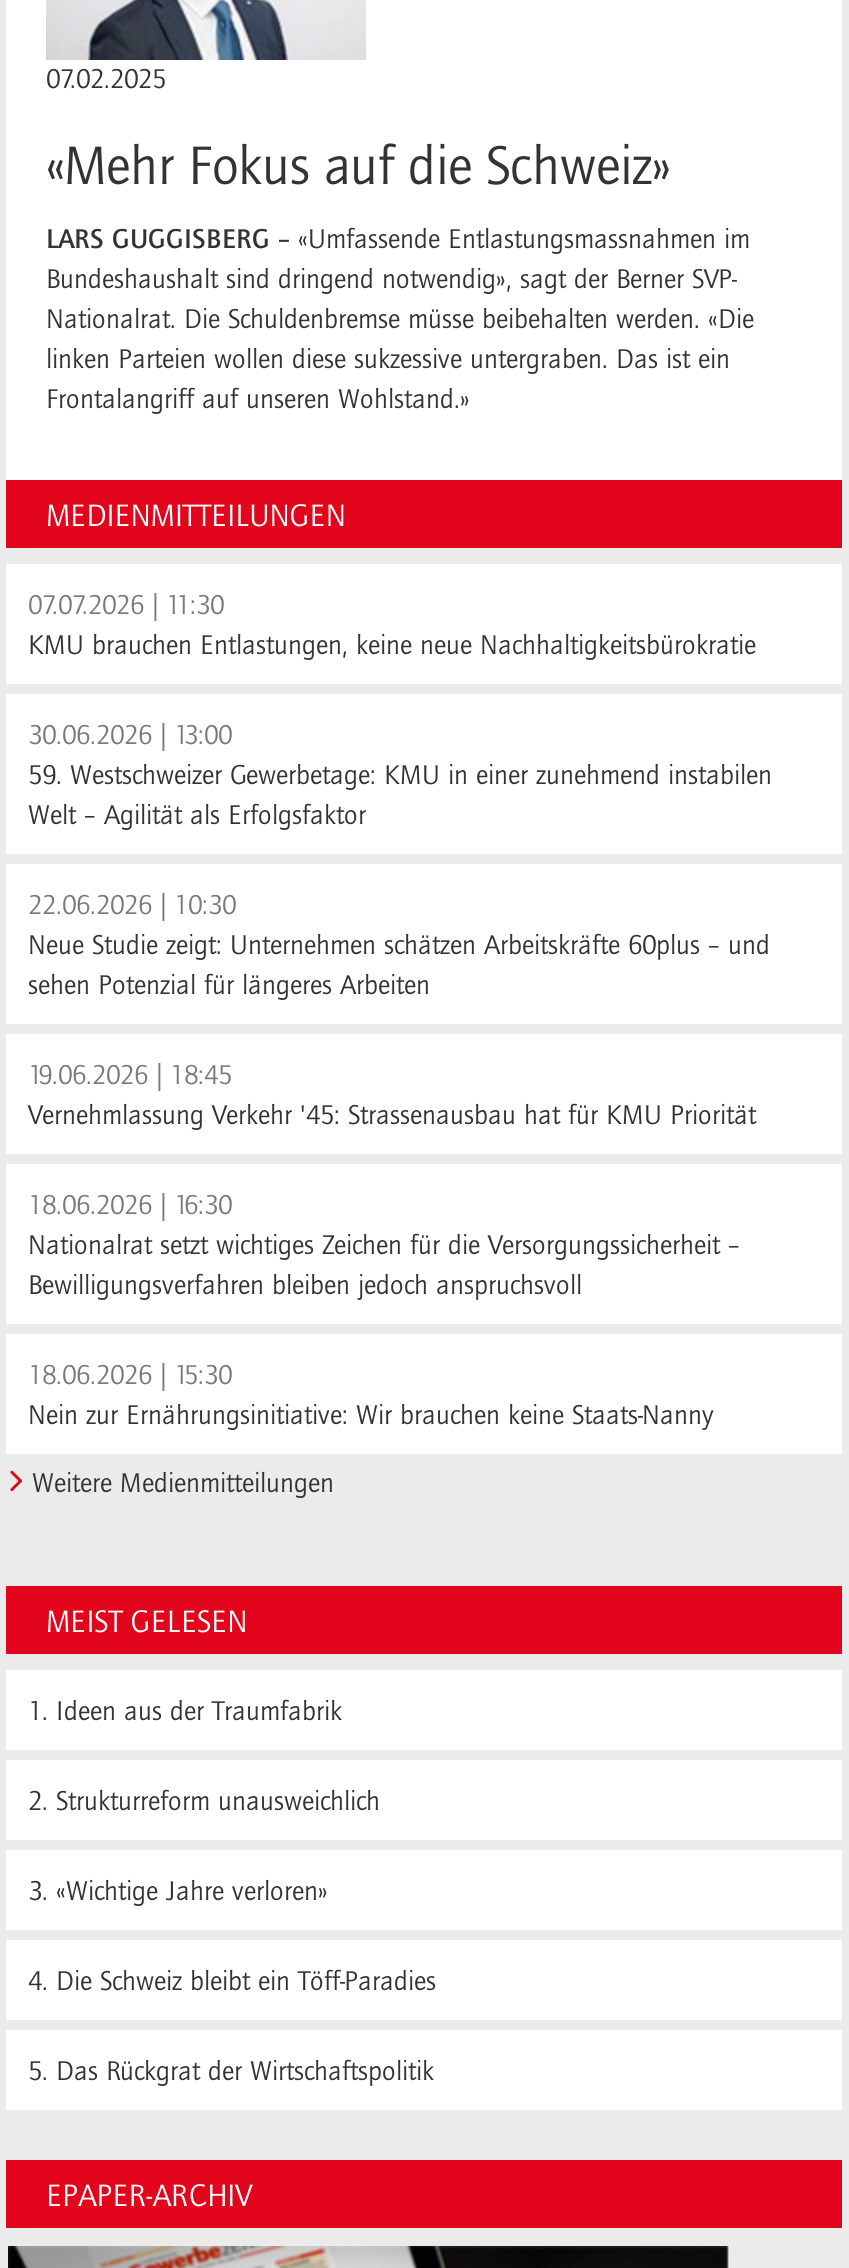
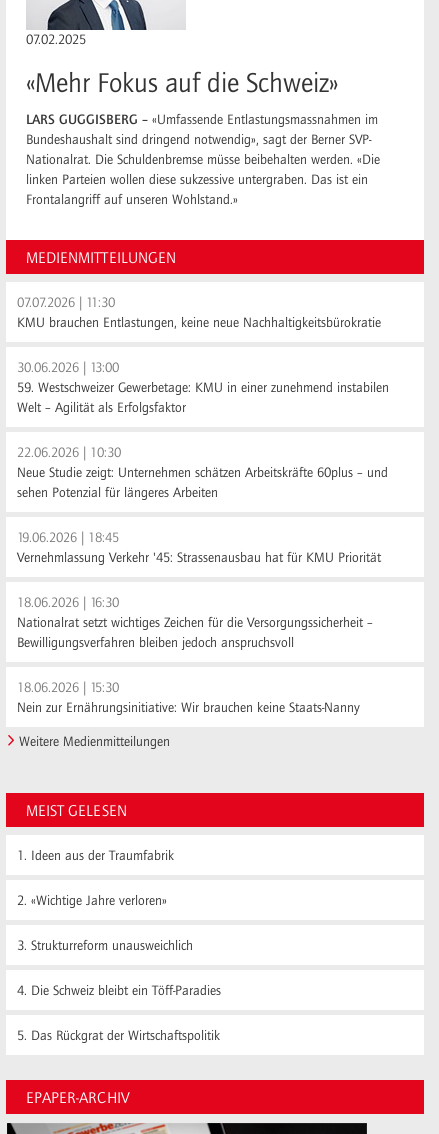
- 2. Strukturreform unausweichlich
+ 2. «Wichtige Jahre verloren»

- 3. «Wichtige Jahre verloren»
+ 3. Strukturreform unausweichlich
